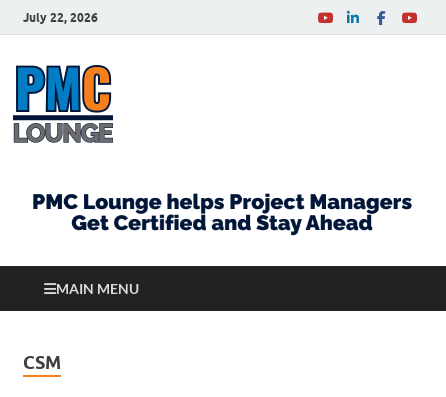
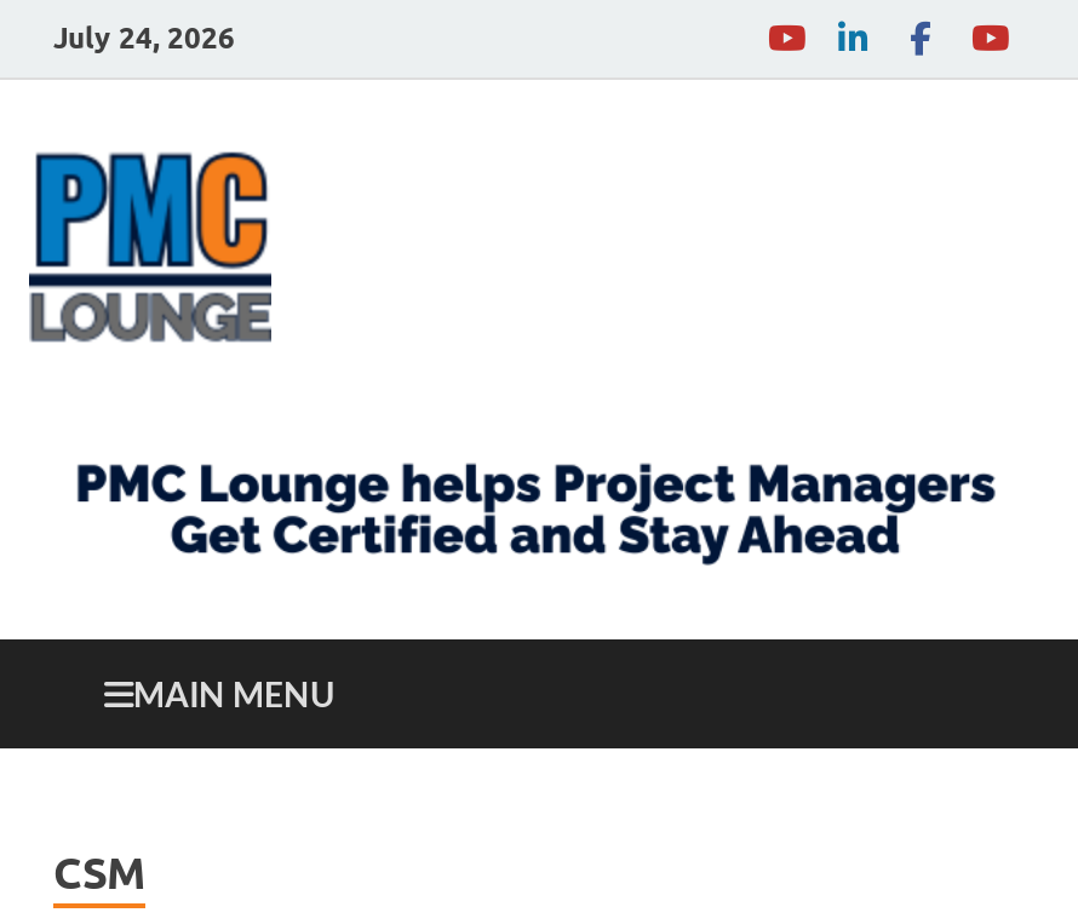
- July 22, 2026
+ July 24, 2026
